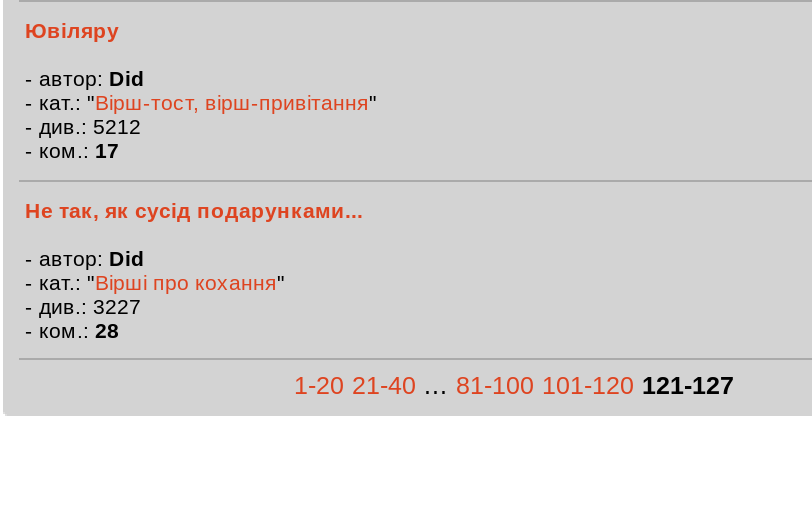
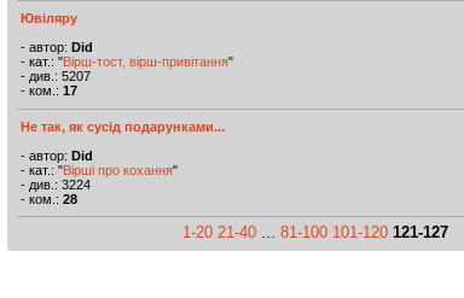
- - див.: 5212
+ - див.: 5207

- - див.: 3227
+ - див.: 3224
